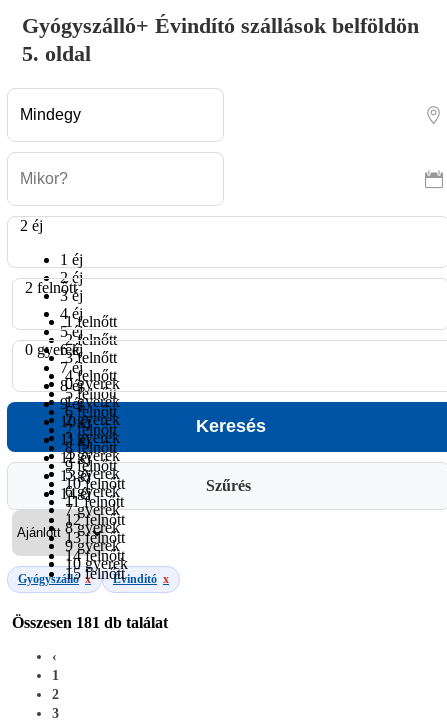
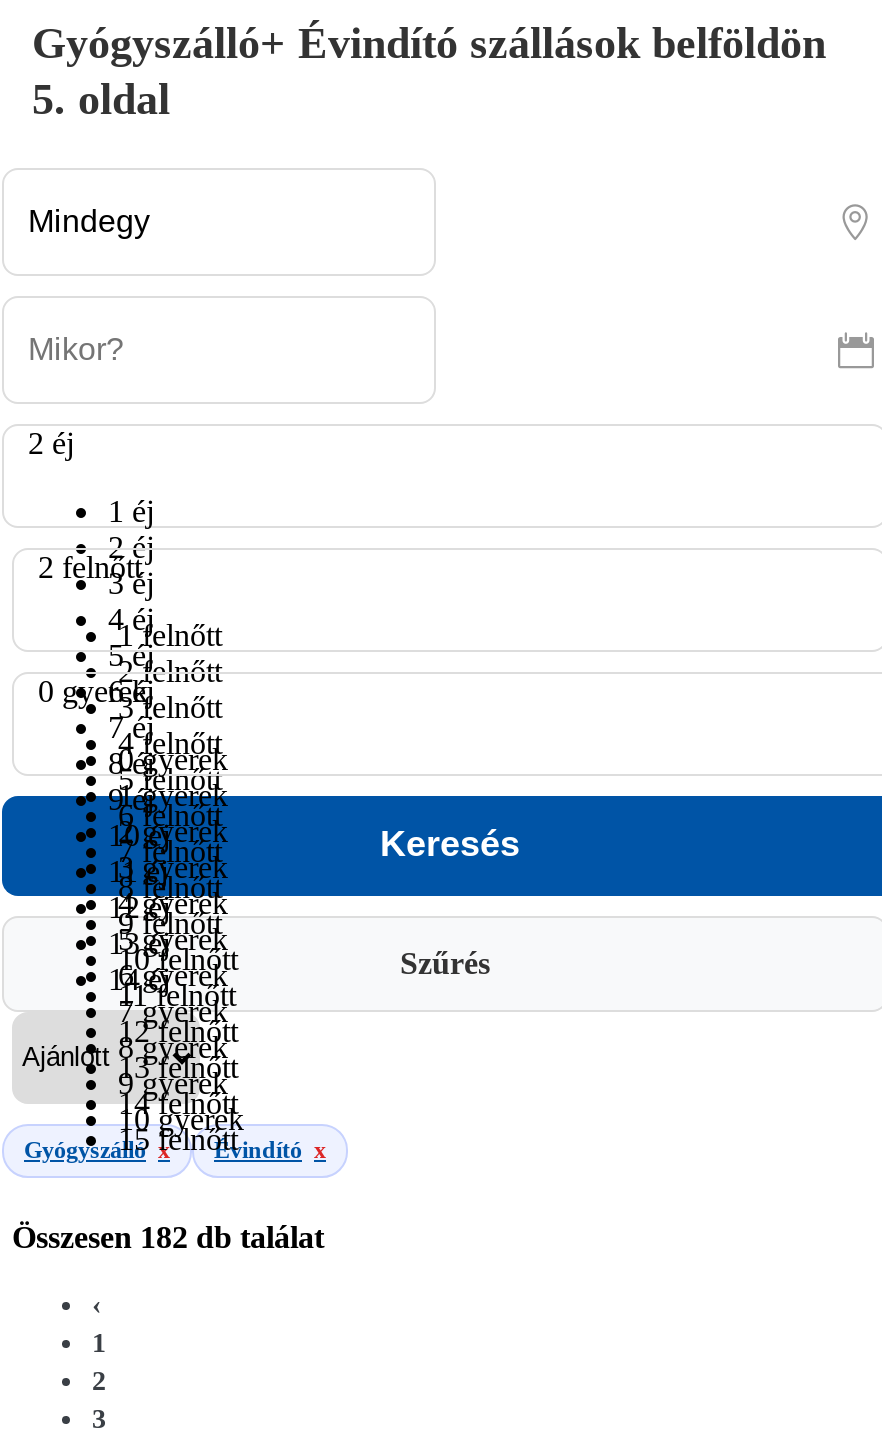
- Összesen 181 db találat
+ Összesen 182 db találat
